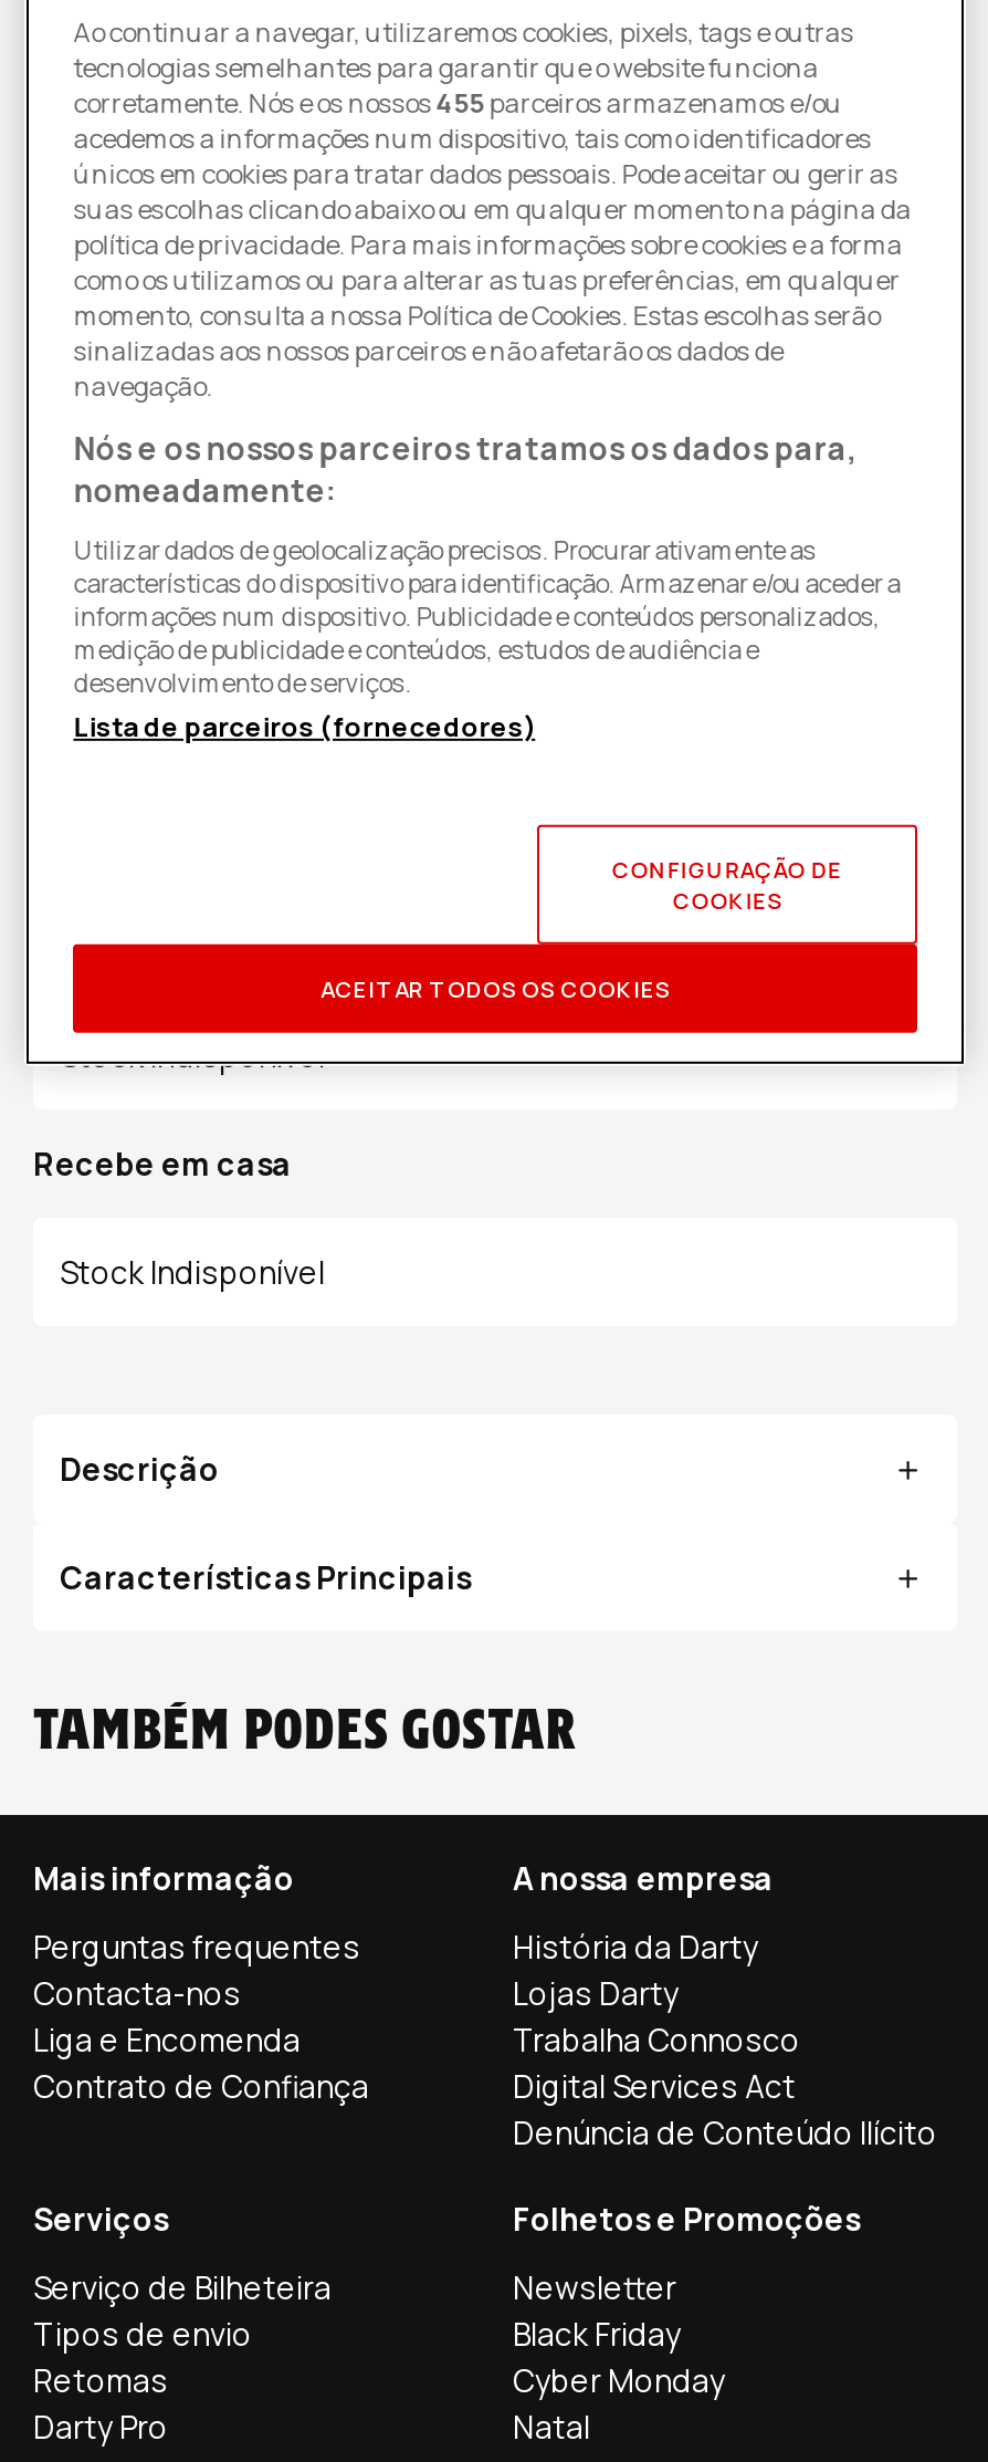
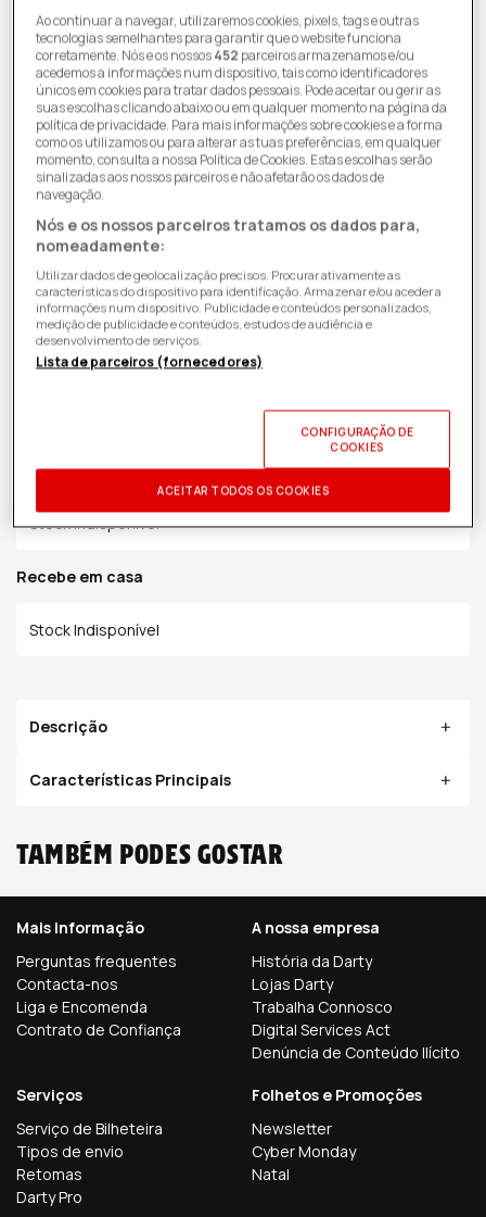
- corretamente. Nós e os nossos455 parceiros armazenamos e/ou
+ corretamente. Nós e os nossos452 parceiros armazenamos e/ou

- Black Friday

moved up: Cyber Monday | Natal
